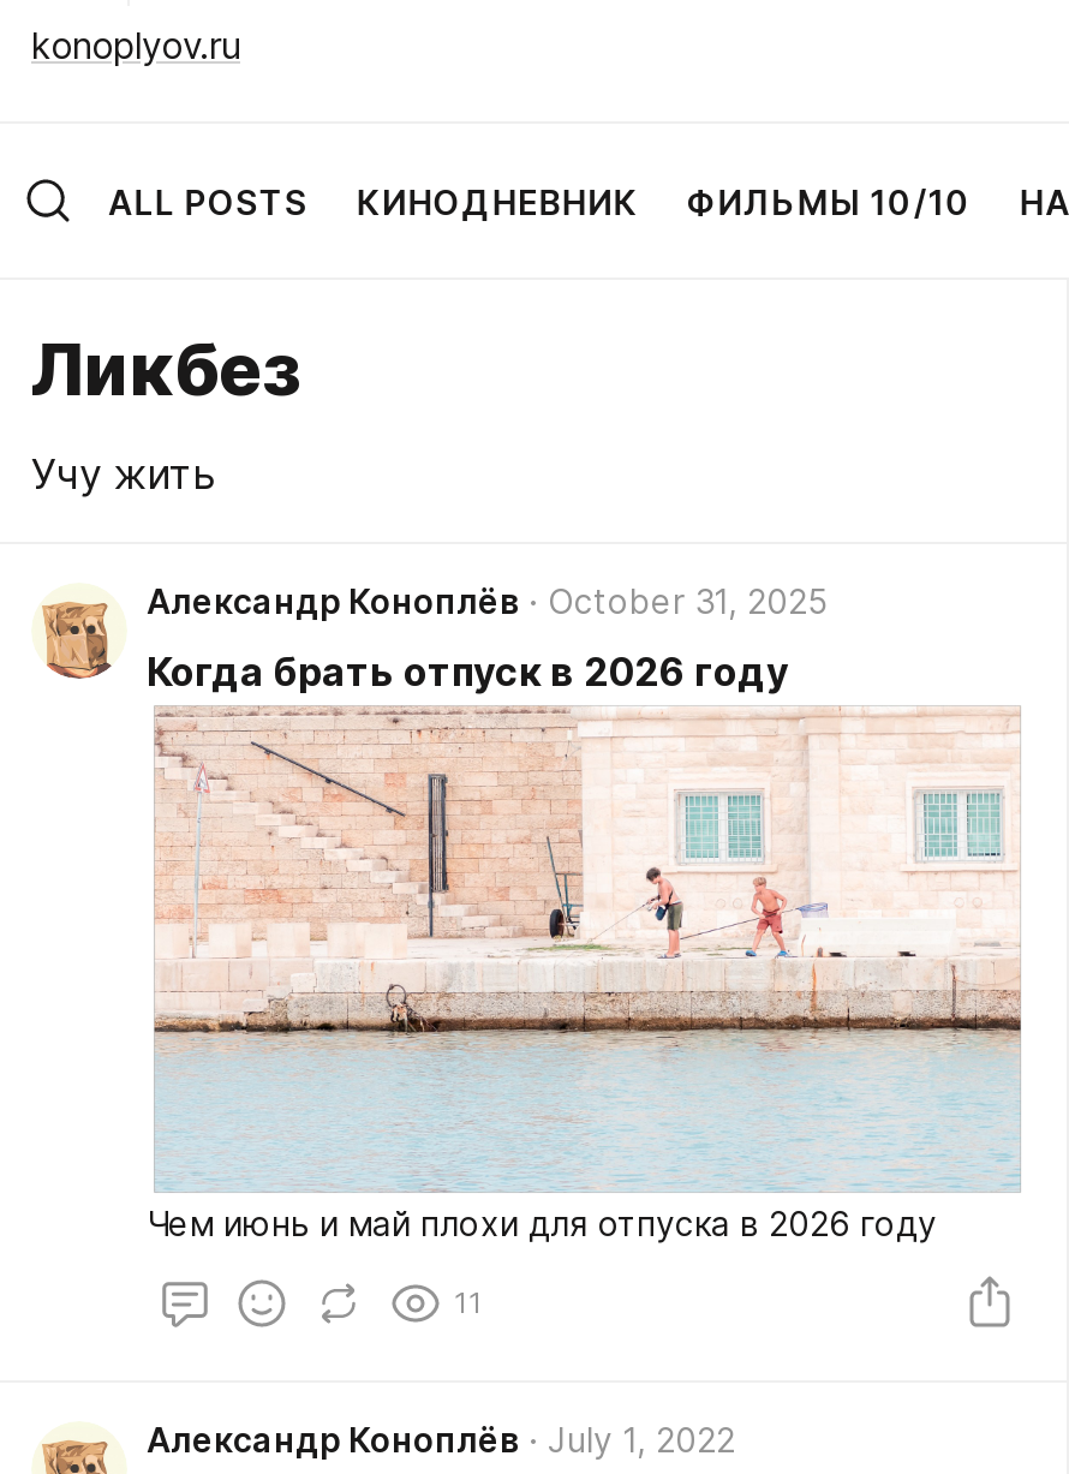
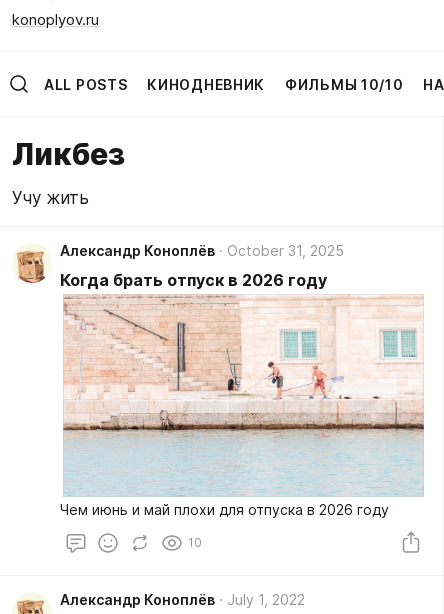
- 11
+ 10
